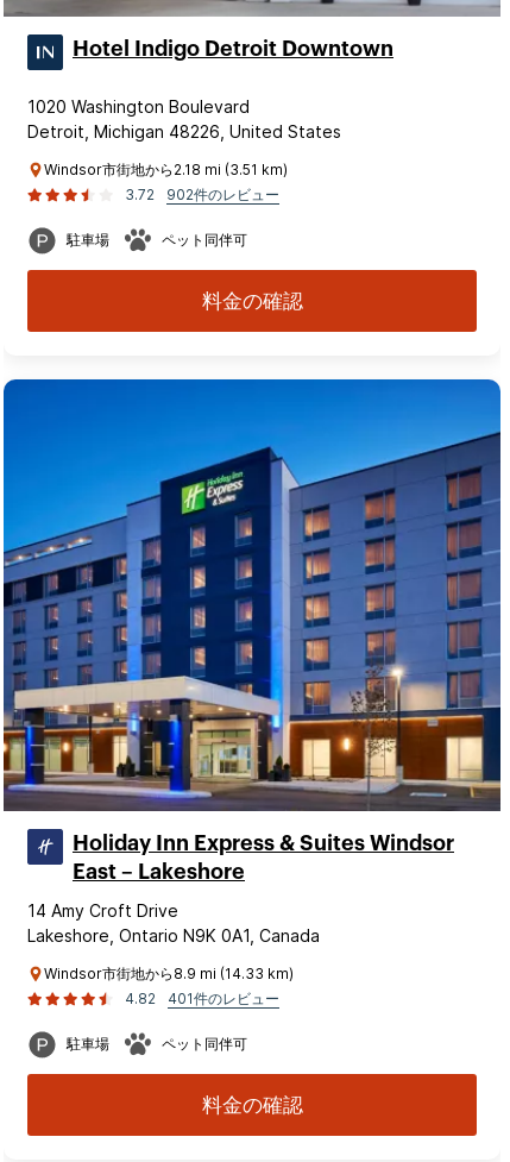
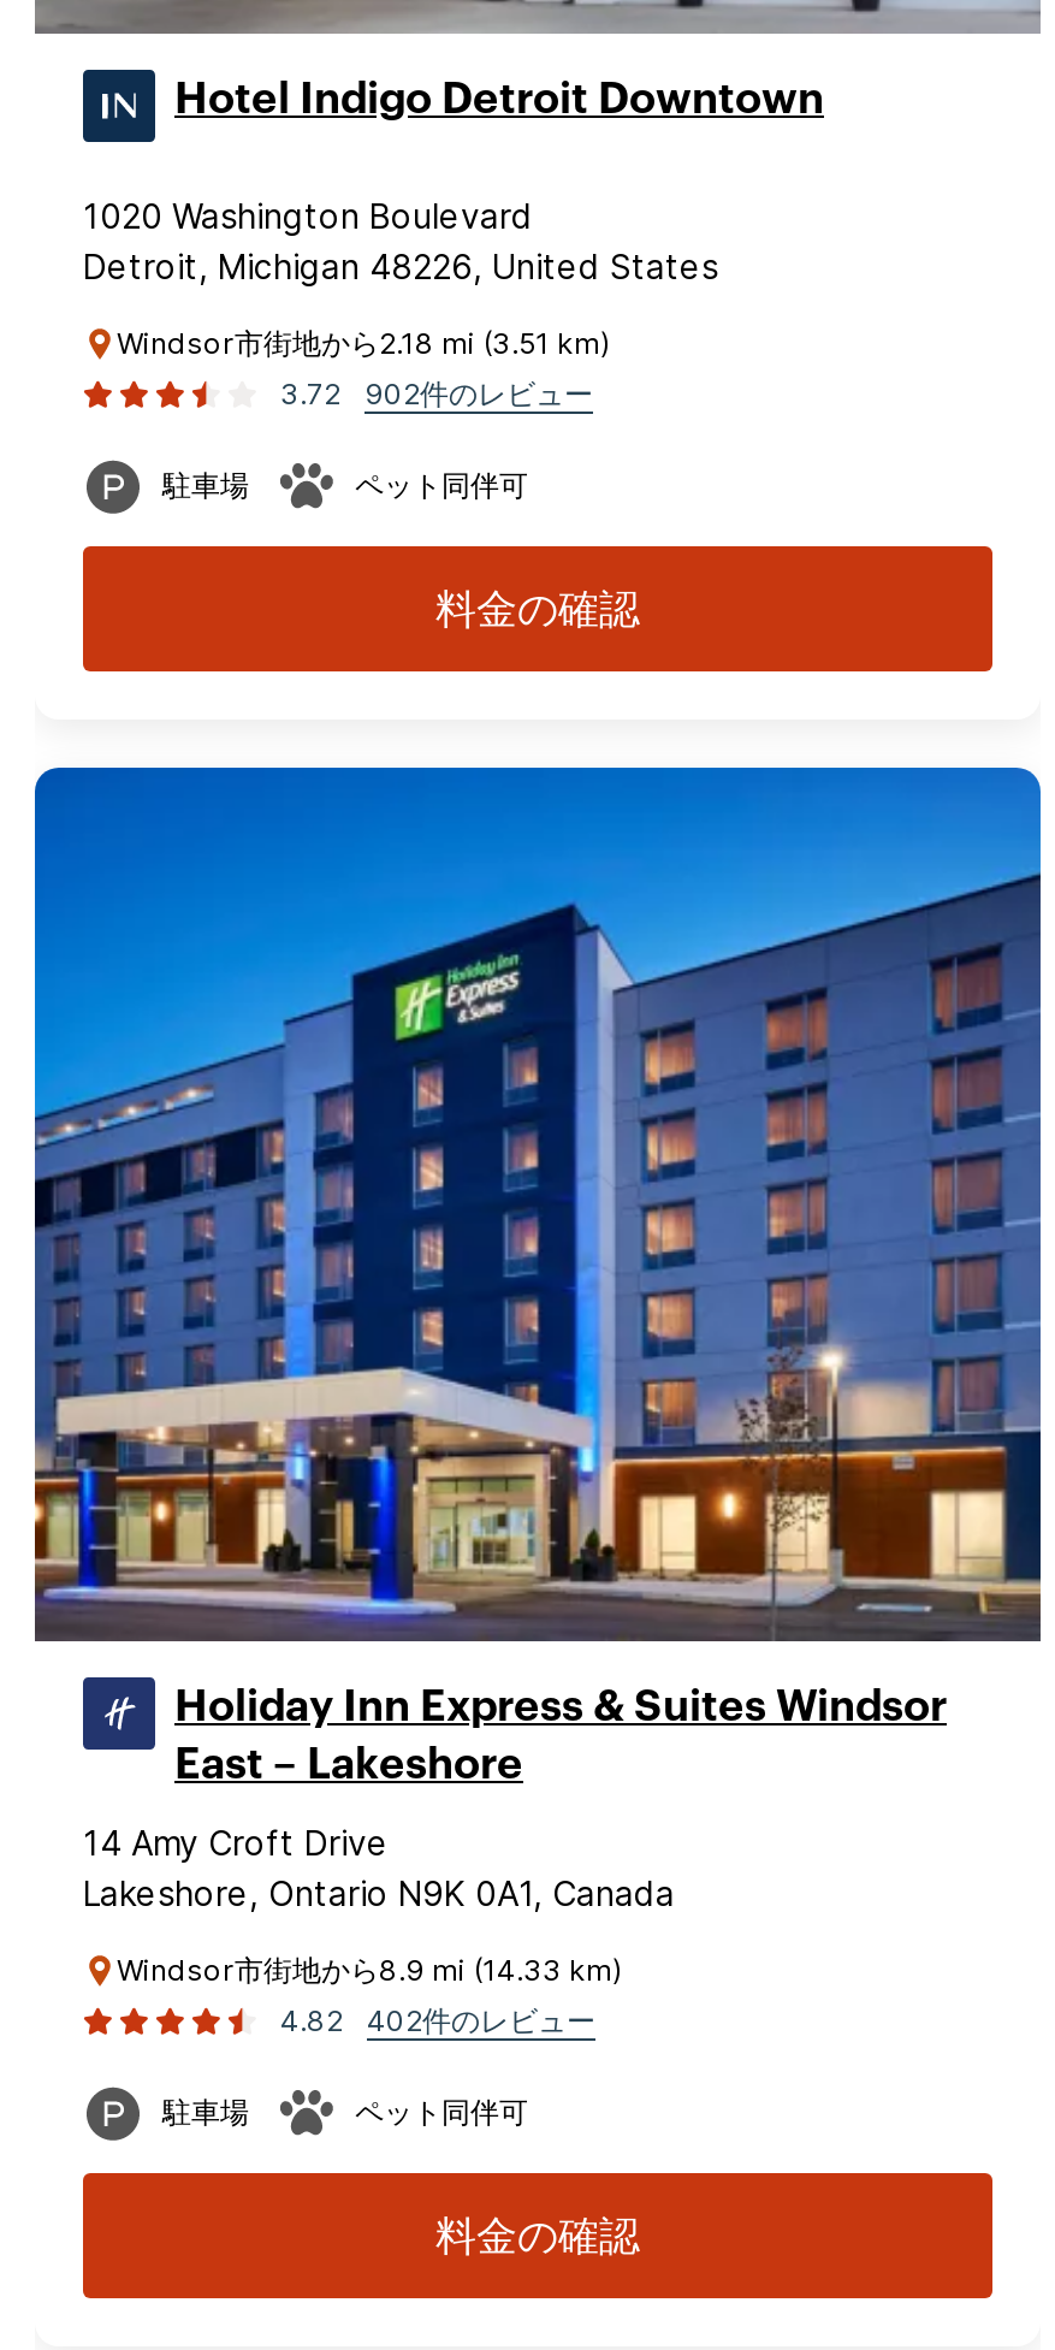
- 401件のレビュー
+ 402件のレビュー
